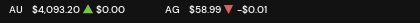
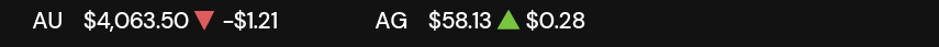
- $4,093.20
+ $4,063.50

- $0.00
+ -$1.21

- $58.99
+ $58.13

- -$0.01
+ $0.28
